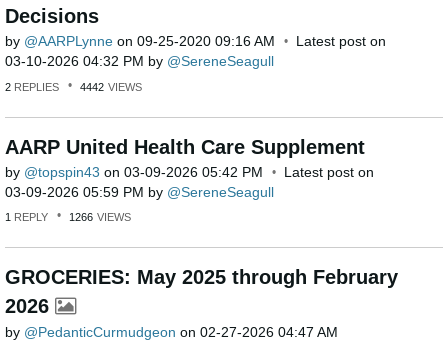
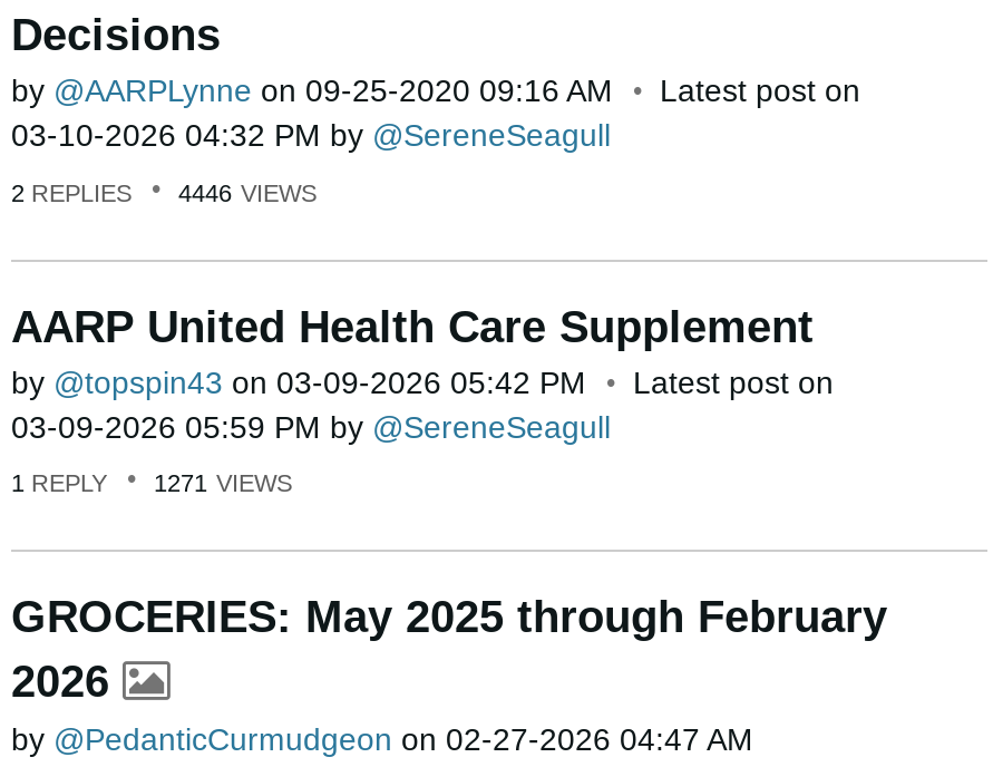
- 2 REPLIES 4442 VIEWS
+ 2 REPLIES 4446 VIEWS

- 1 REPLY 1266 VIEWS
+ 1 REPLY 1271 VIEWS
